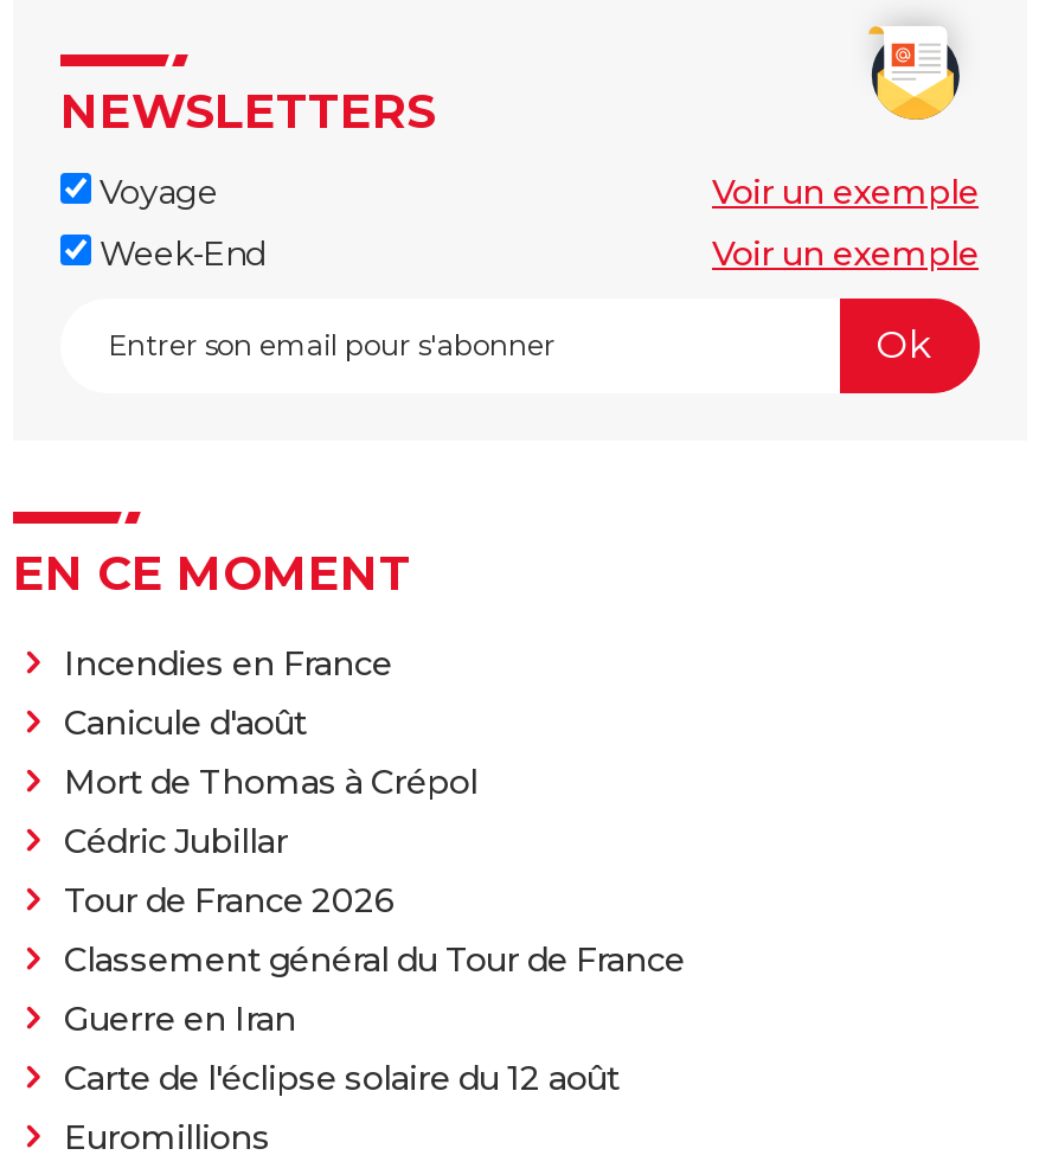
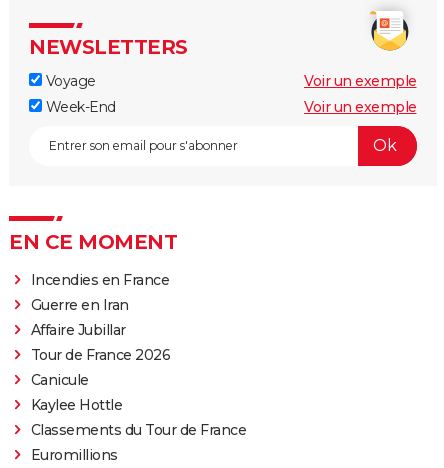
- Canicule d'août
- Mort de Thomas à Crépol
- Cédric Jubillar
- Classement général du Tour de France

moved down: Tour de France 2026

moved up: Guerre en Iran

- Carte de l'éclipse solaire du 12 août
+ Affaire Jubillar
+ Canicule
+ Kaylee Hottle
+ Classements du Tour de France
